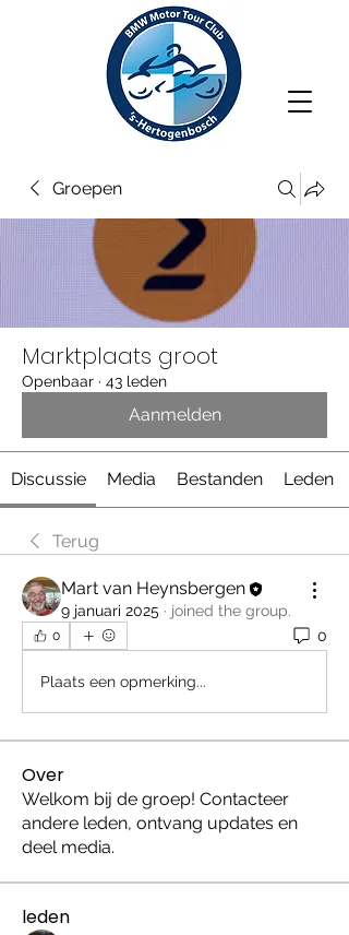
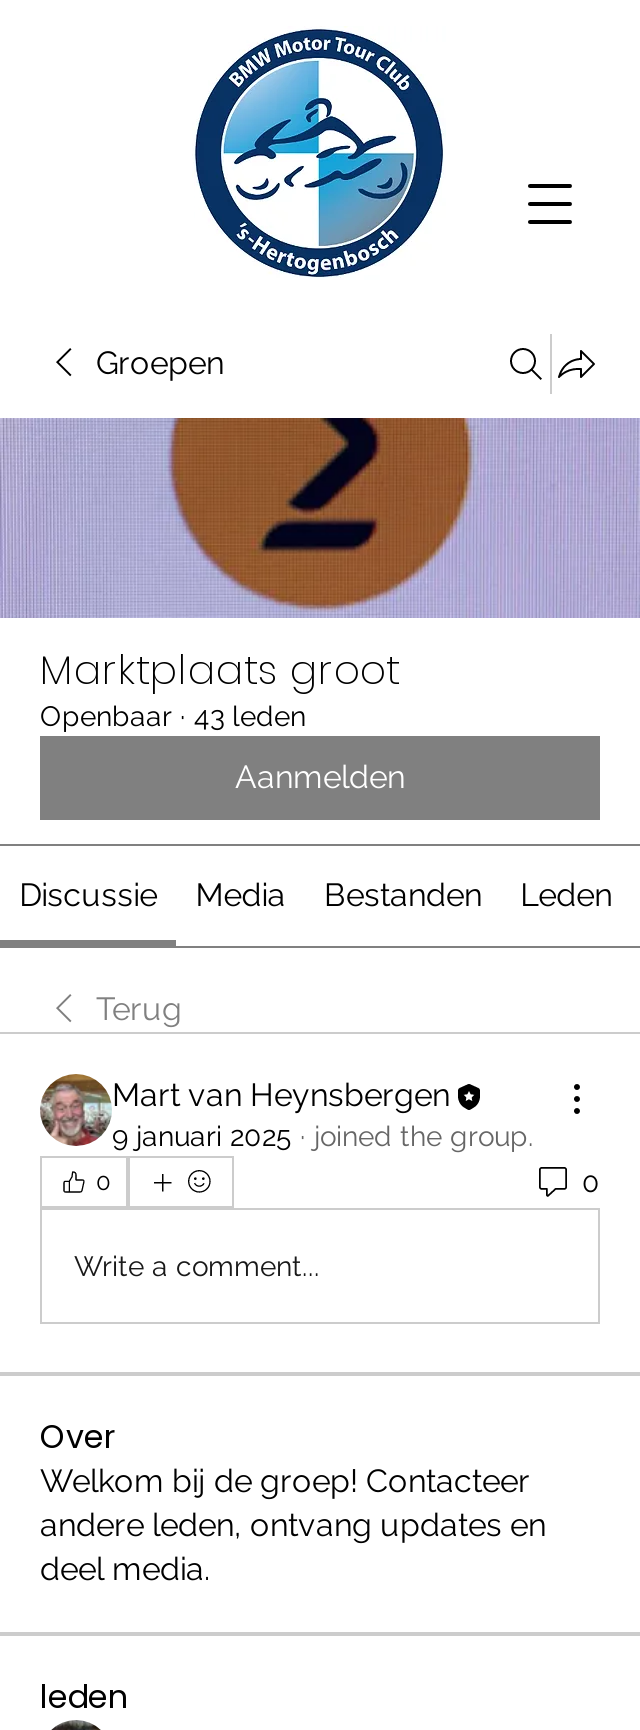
- Plaats een opmerking...
+ Write a comment...
